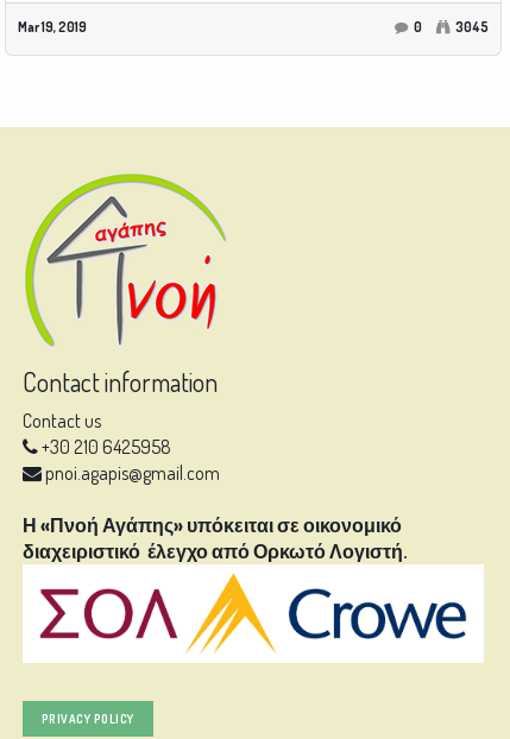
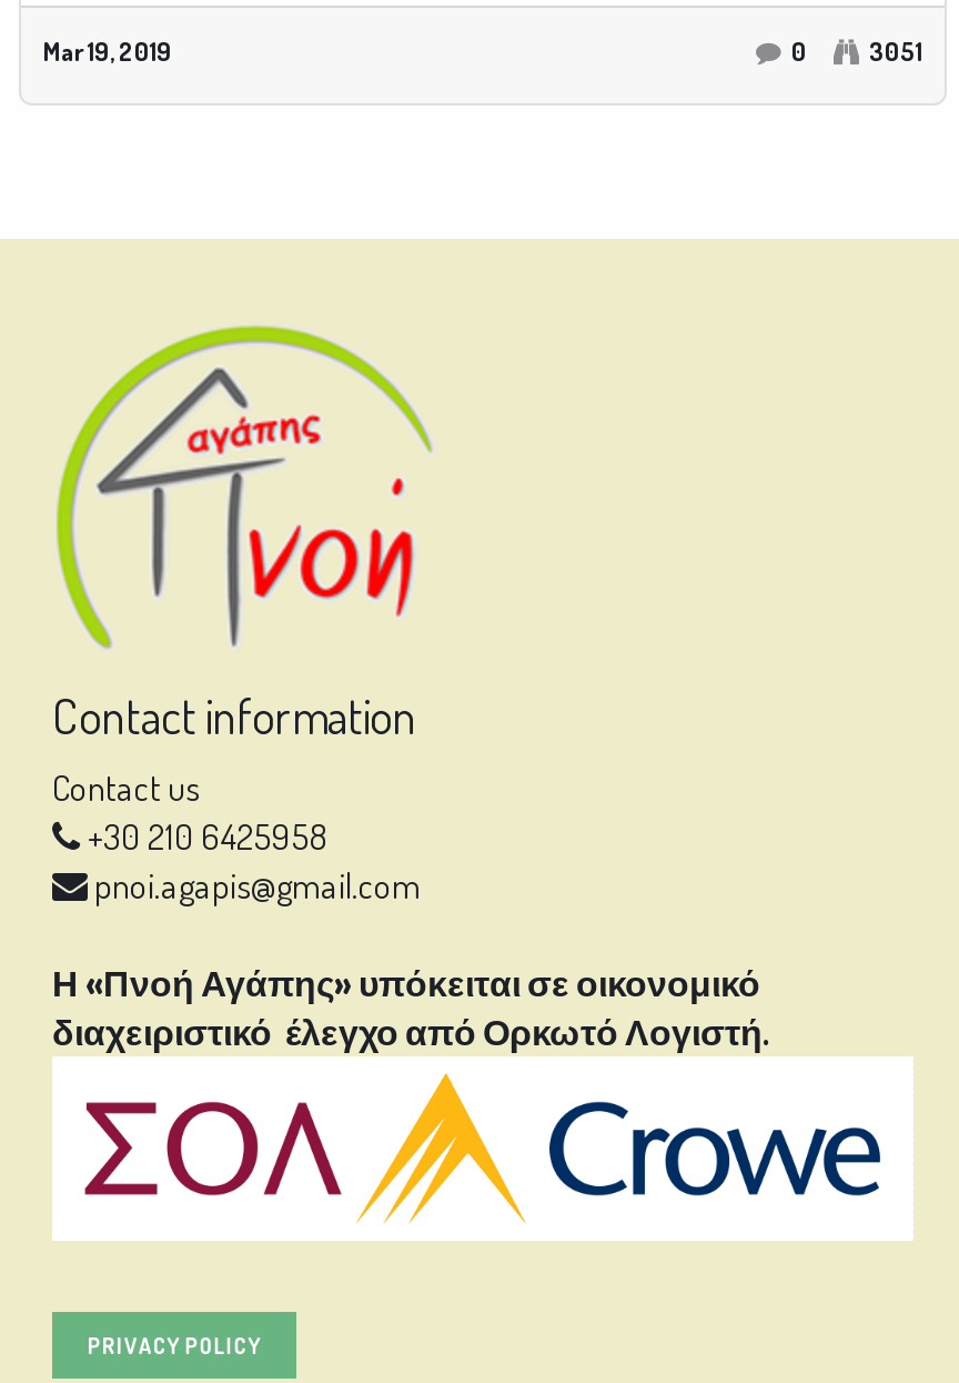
- 0 3045
+ 0 3051
